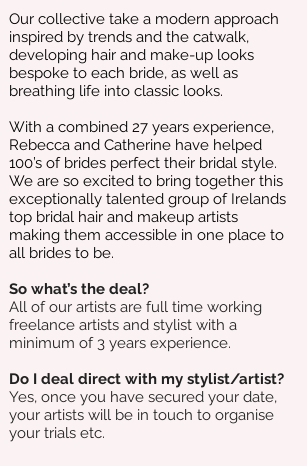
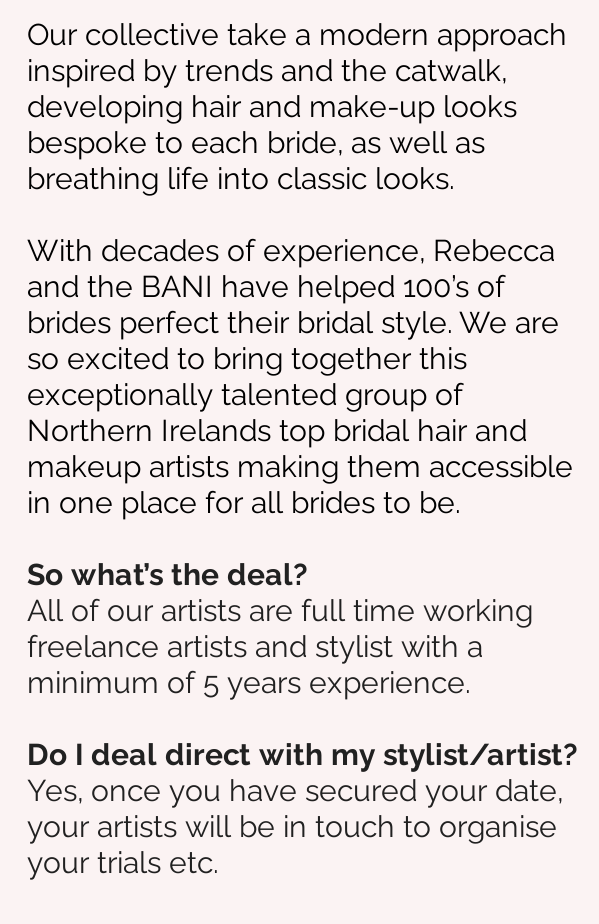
- With a combined 27 years experience,
- Rebecca and Catherine have helped
- 100’s of brides perfect their bridal style.
- We are so excited to bring together this
- exceptionally talented group of Irelands
- top bridal hair and makeup artists
- making them accessible in one place to
- all brides to be.
+ With decades of experience, Rebecca
+ and the BANI have helped 100’s of
+ brides perfect their bridal style. We are
+ so excited to bring together this
+ exceptionally talented group of
+ Northern Irelands top bridal hair and
+ makeup artists making them accessible
+ in one place for all brides to be.

- minimum of 3 years experience.
+ minimum of 5 years experience.
